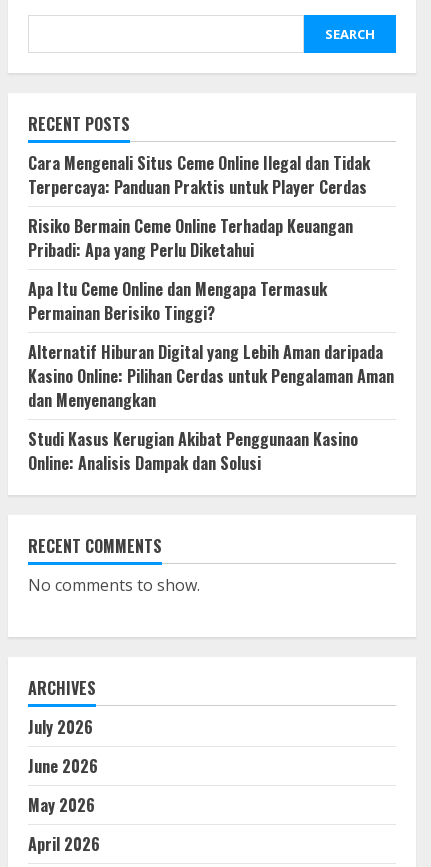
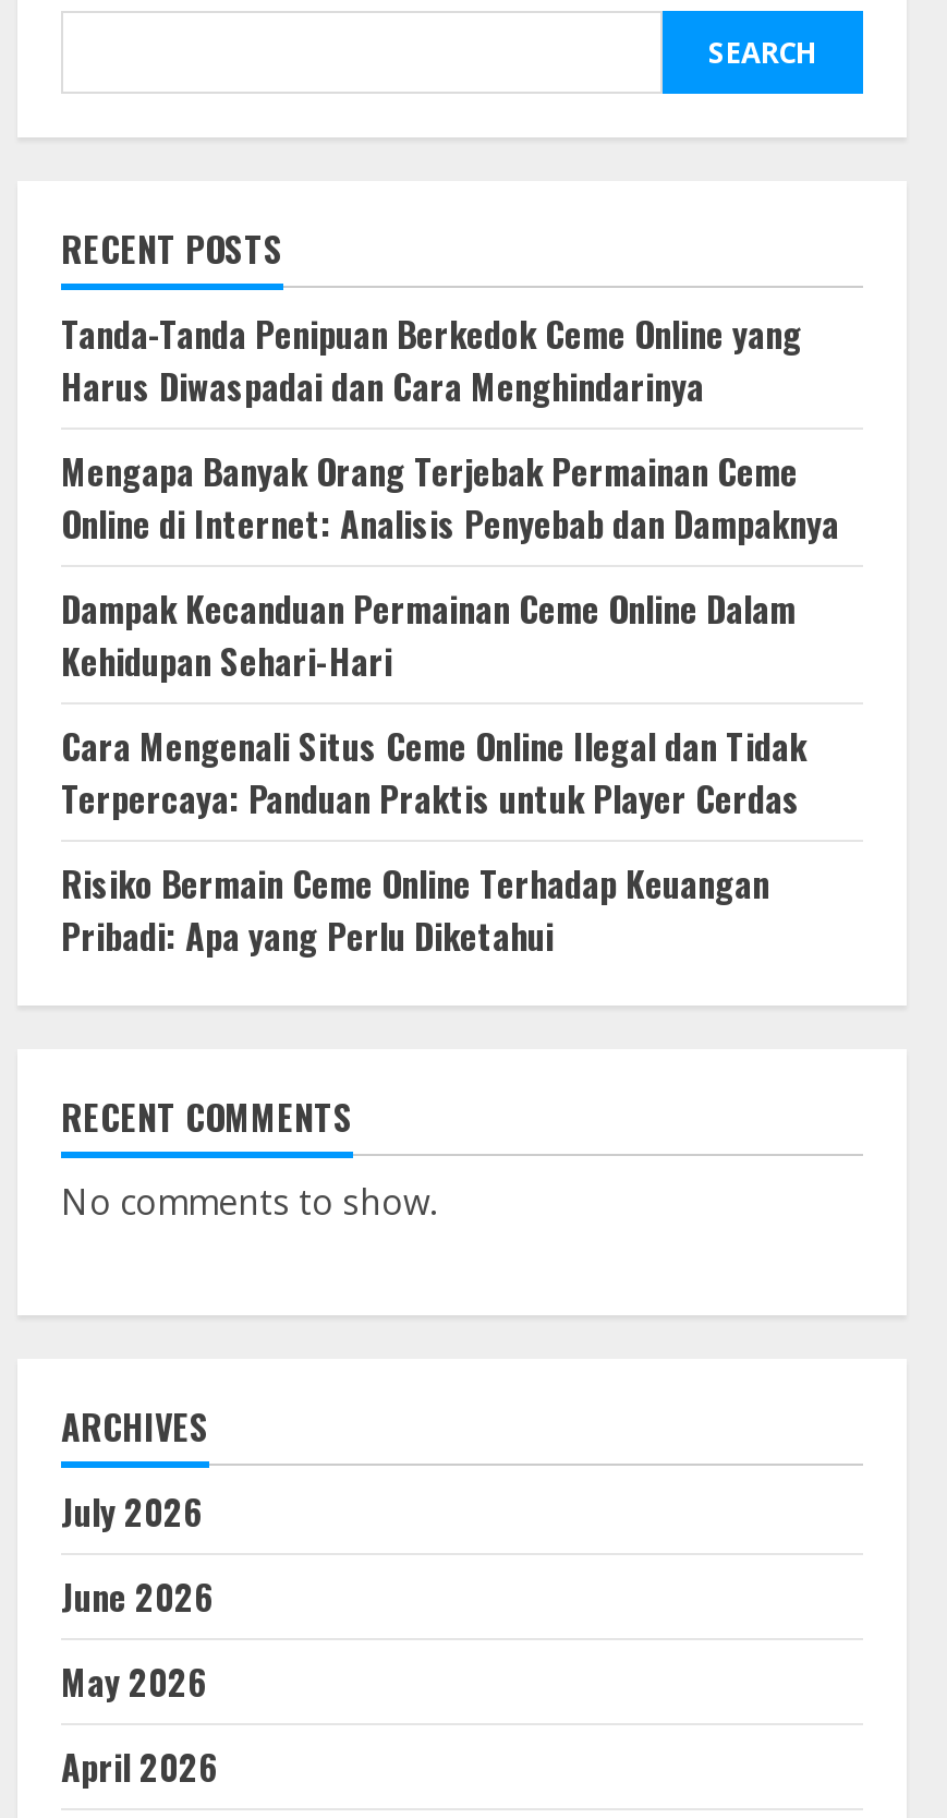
+ Tanda-Tanda Penipuan Berkedok Ceme Online yang
+ Harus Diwaspadai dan Cara Menghindarinya
+ Mengapa Banyak Orang Terjebak Permainan Ceme
+ Online di Internet: Analisis Penyebab dan Dampaknya
+ Dampak Kecanduan Permainan Ceme Online Dalam
+ Kehidupan Sehari-Hari

moved down: Cara Mengenali Situs Ceme Online Ilegal dan Tidak | Terpercaya: Panduan Praktis untuk Player Cerdas | Risiko Bermain Ceme Online Terhadap Keuangan | Pribadi: Apa yang Perlu Diketahui

- Apa Itu Ceme Online dan Mengapa Termasuk
- Permainan Berisiko Tinggi?
- Alternatif Hiburan Digital yang Lebih Aman daripada
- Kasino Online: Pilihan Cerdas untuk Pengalaman Aman
- dan Menyenangkan
- Studi Kasus Kerugian Akibat Penggunaan Kasino
- Online: Analisis Dampak dan Solusi
